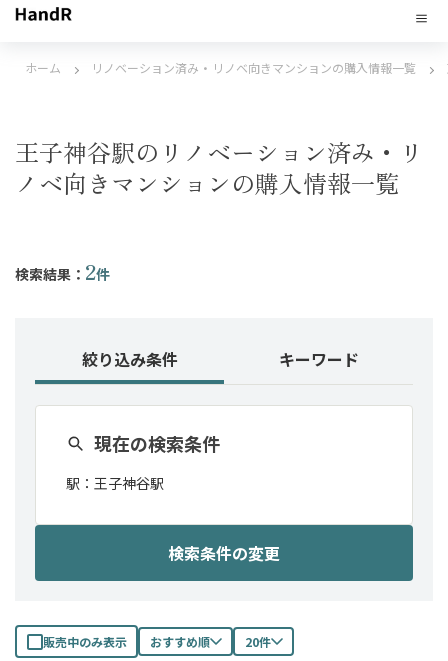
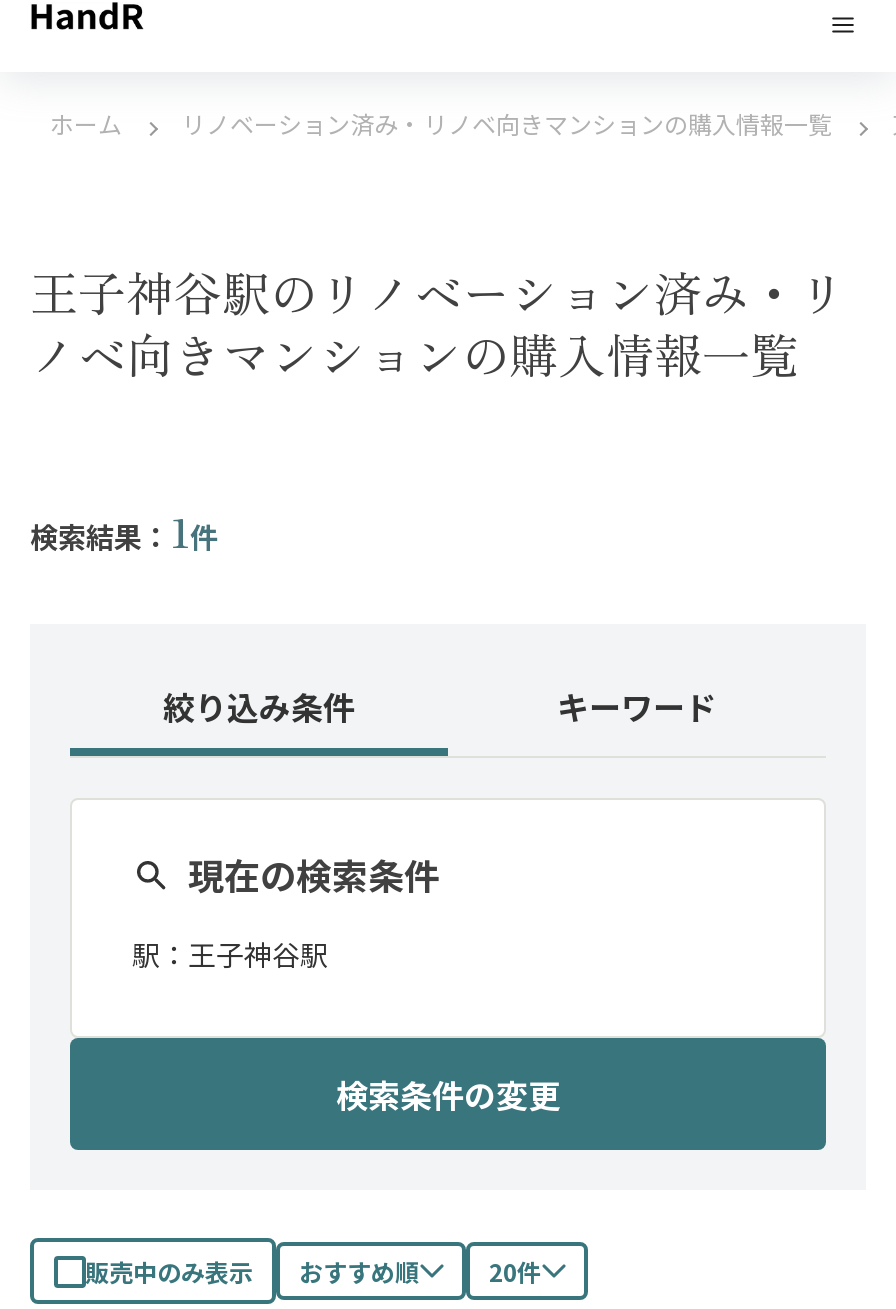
- 検索結果：2件
+ 検索結果：1件
